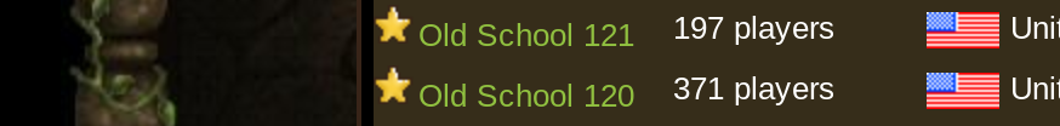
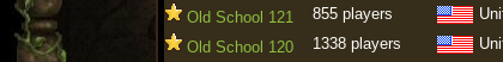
- Old School 121 197 players
+ Old School 121 855 players

- Old School 120 371 players
+ Old School 120 1338 players
